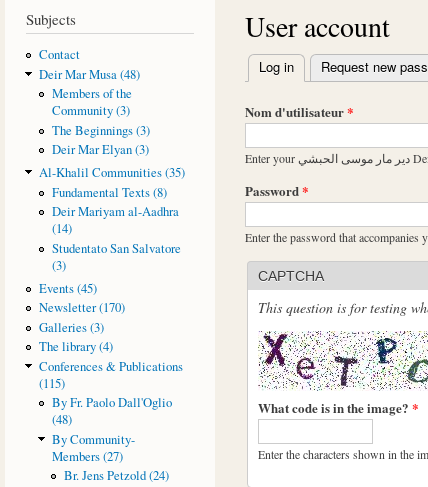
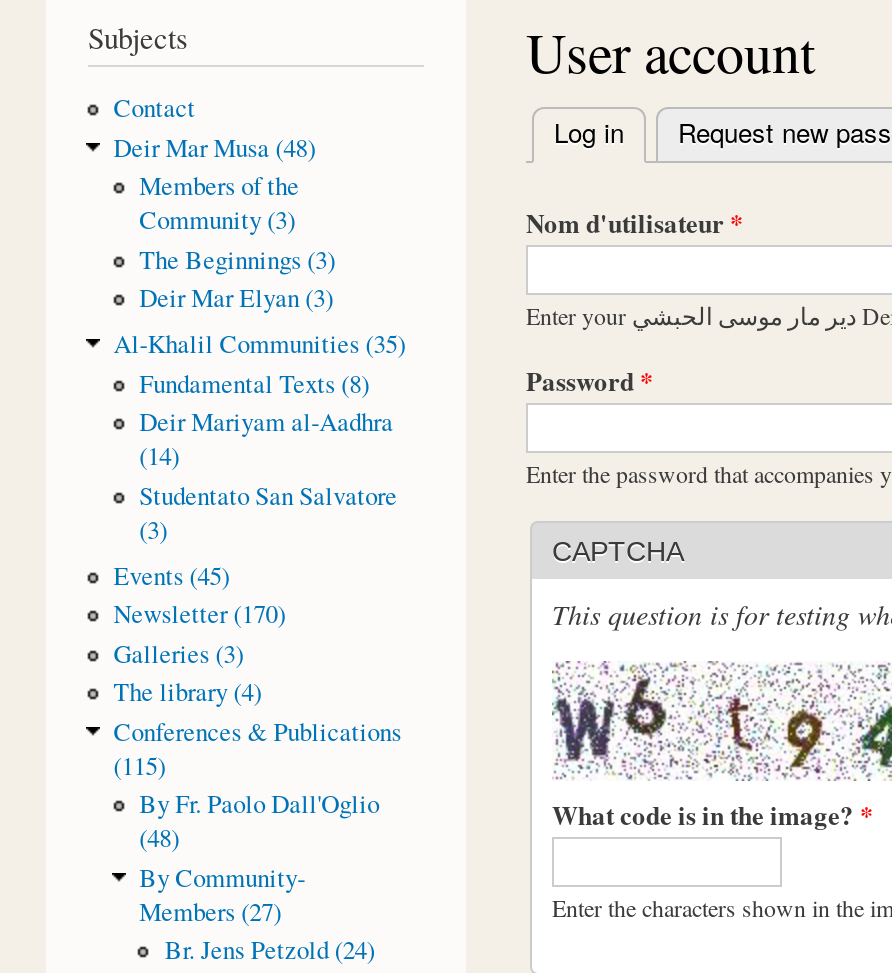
- [image]
+ [image]
